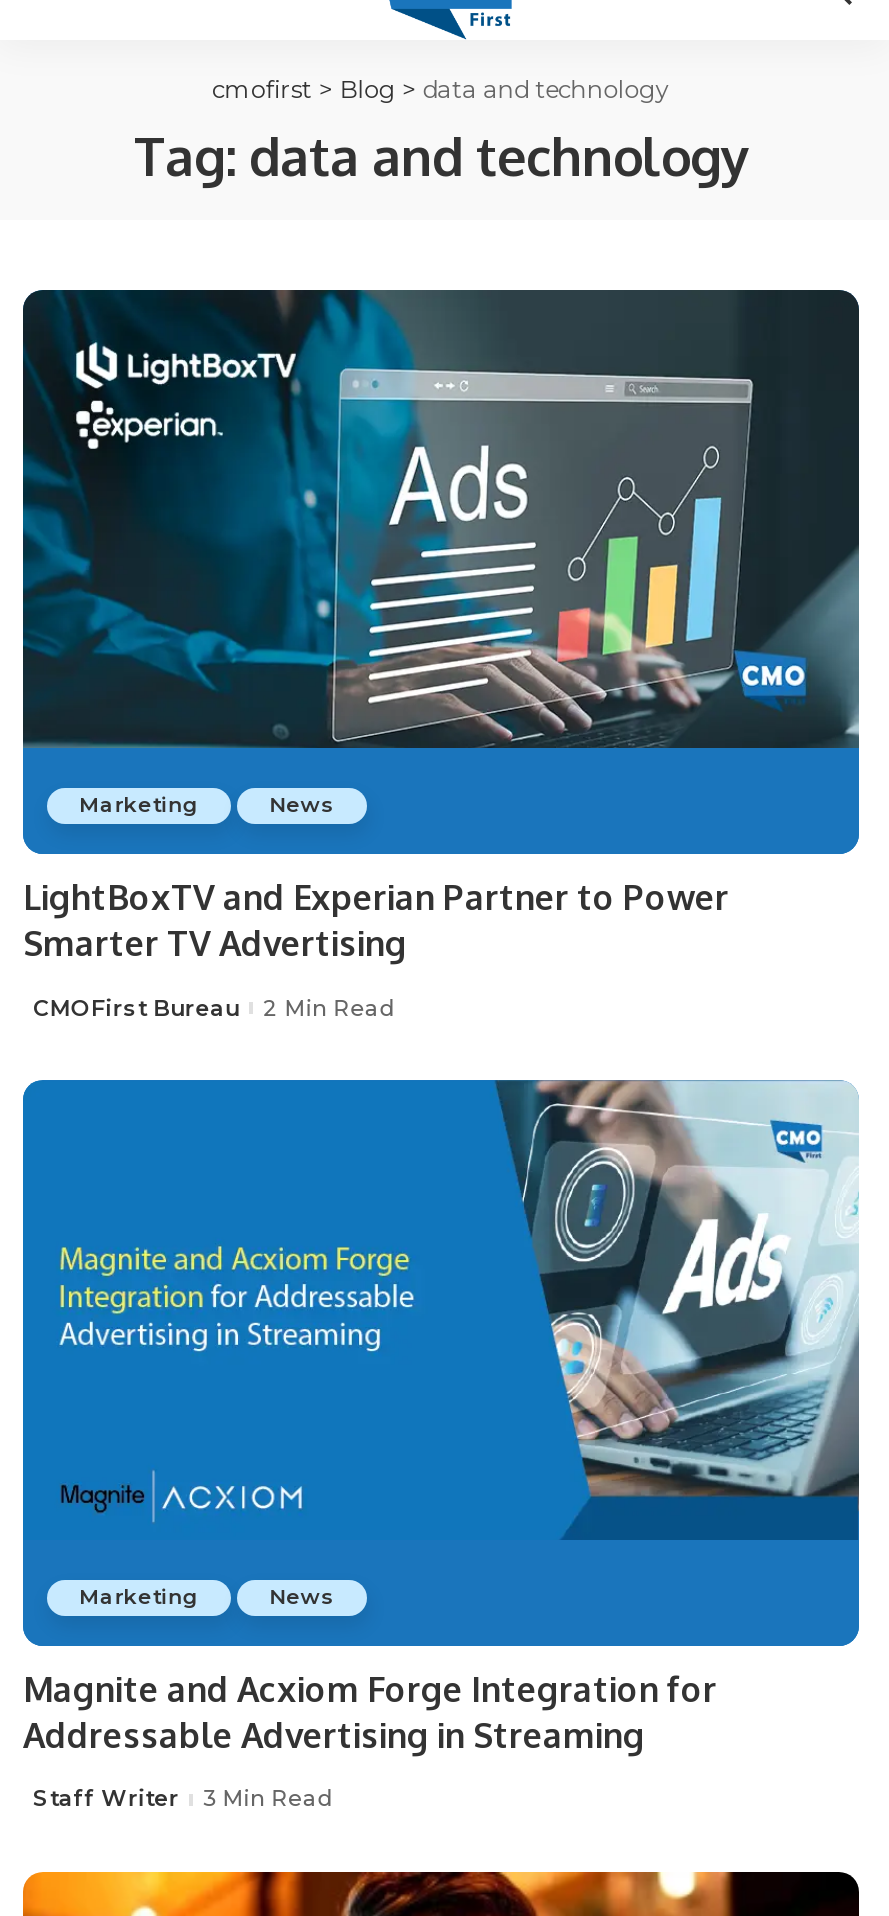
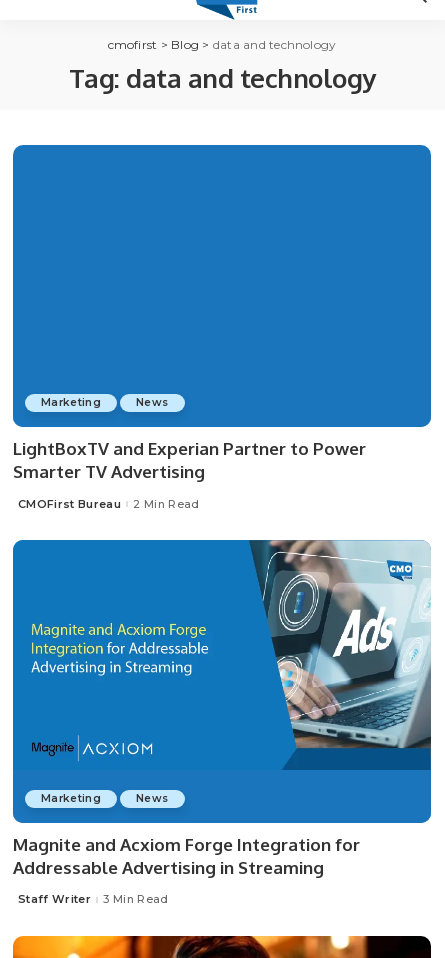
- [image]
